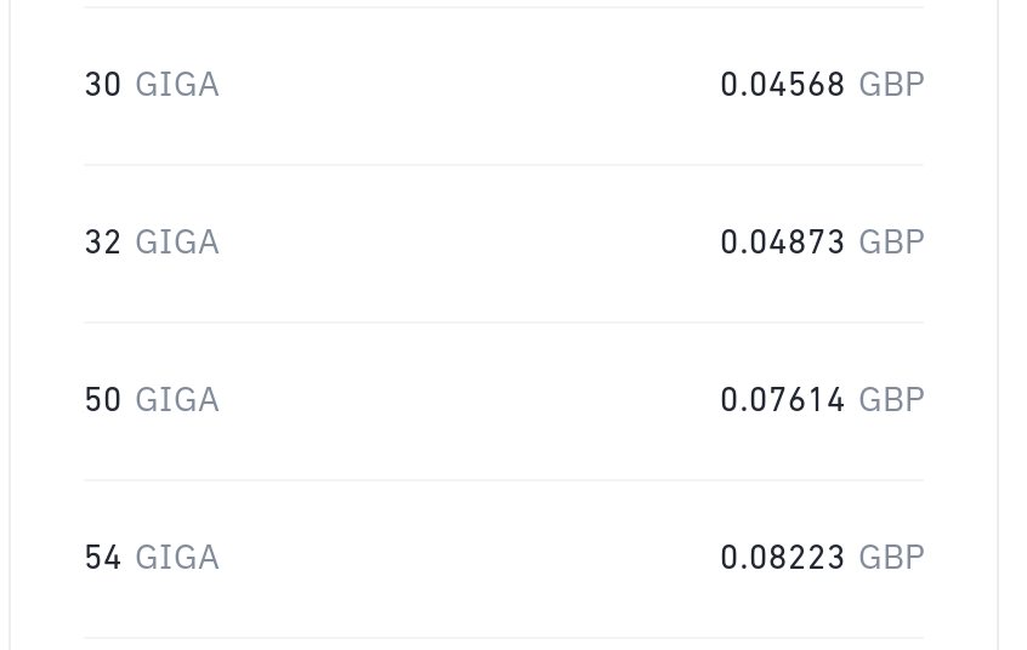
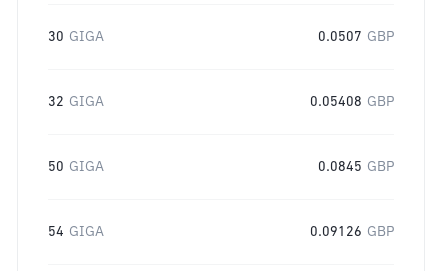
- 0.04568 GBP
+ 0.0507 GBP

- 0.04873 GBP
+ 0.05408 GBP

- 0.07614 GBP
+ 0.0845 GBP

- 0.08223 GBP
+ 0.09126 GBP
